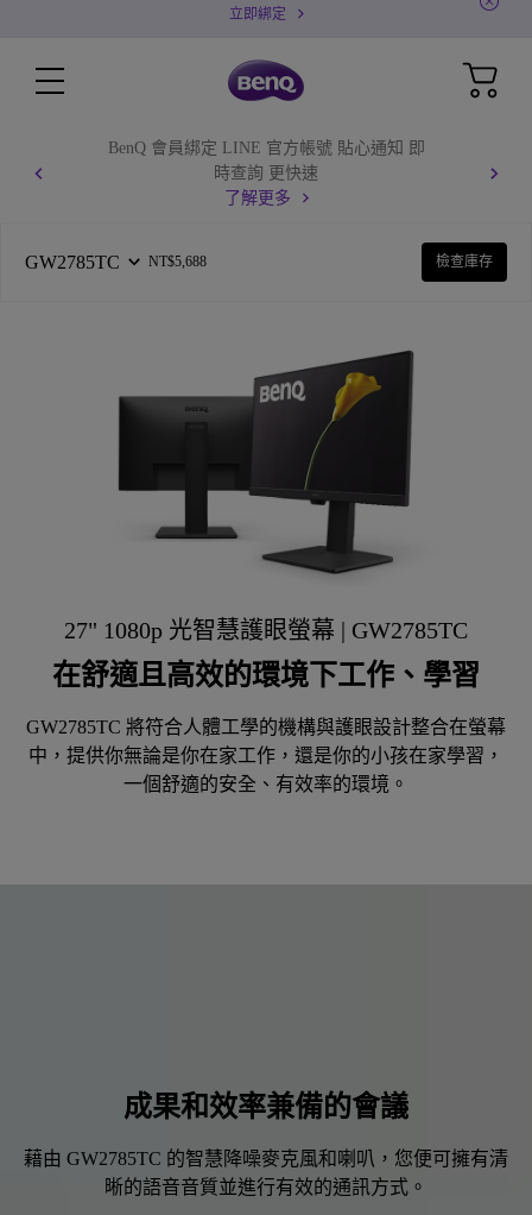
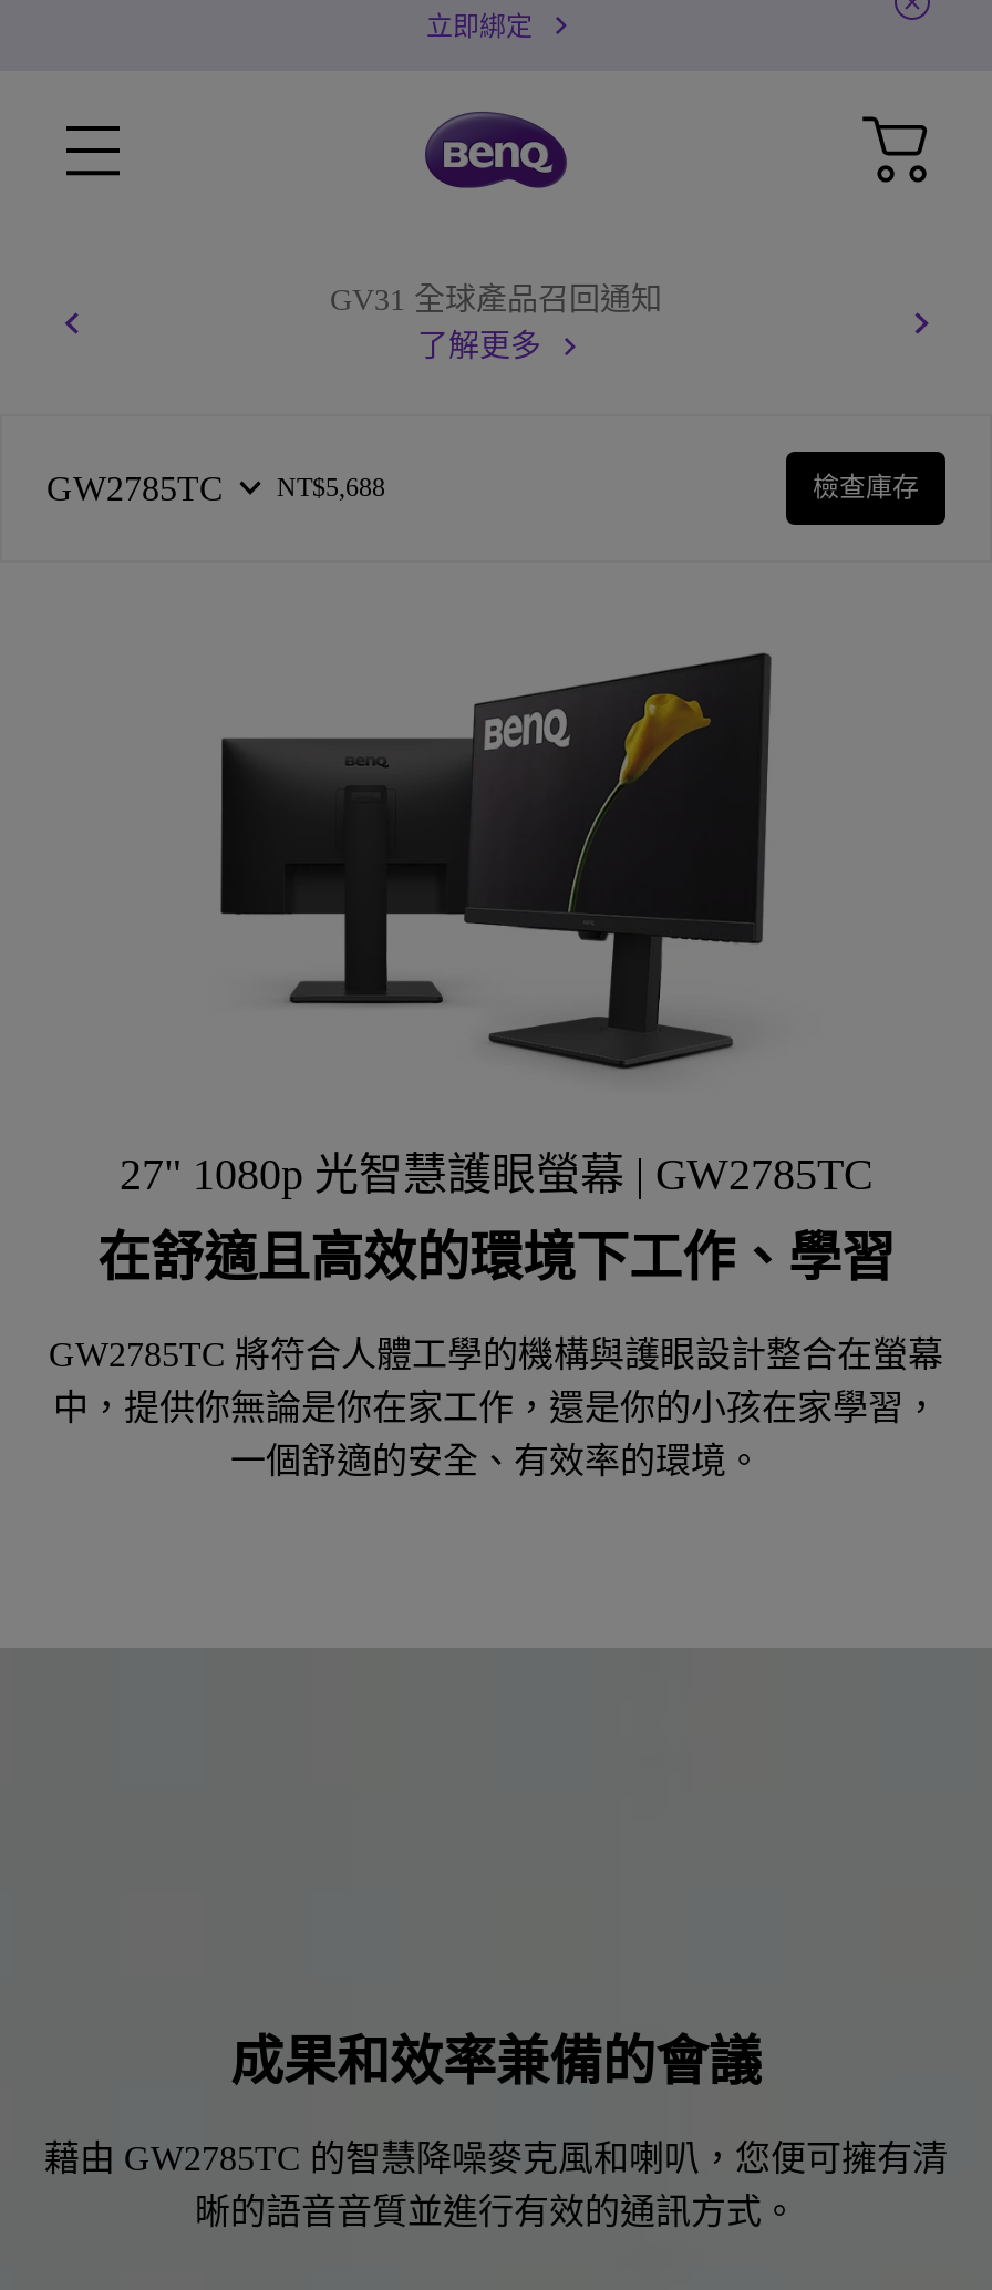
- BenQ 會員綁定 LINE 官方帳號 貼心通知 即
- 時查詢 更快速
+ GV31 全球產品召回通知
